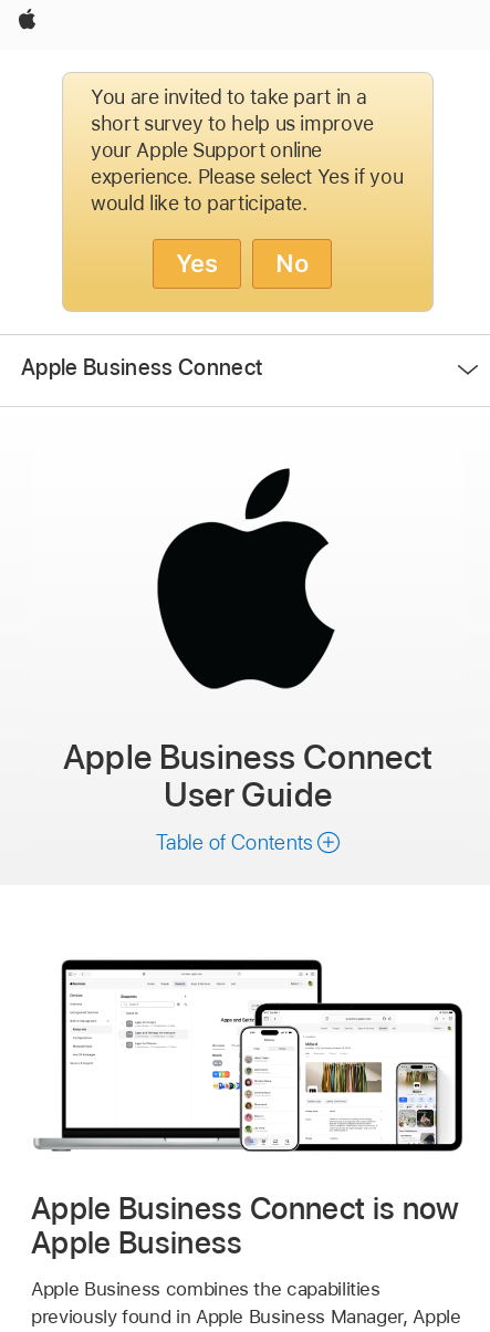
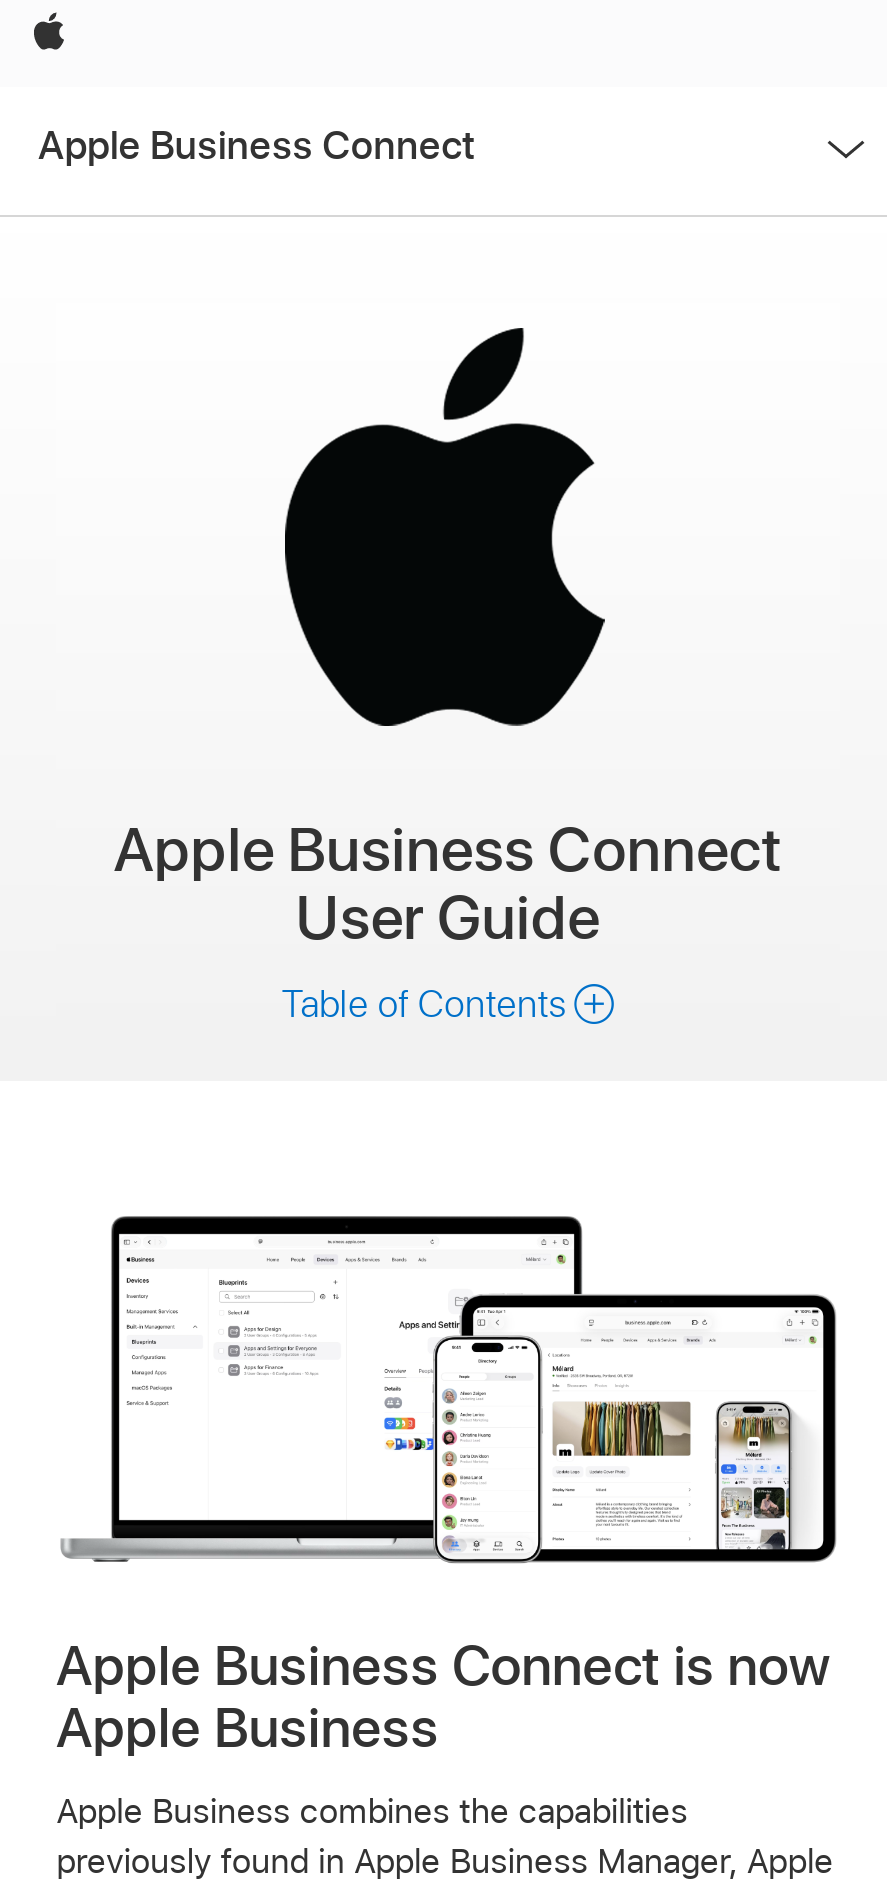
- [image]
- You are invited to take part in a
- short survey to help us improve
- your Apple Support online
- experience. Please select Yes if you
- would like to participate.
- Yes
- No
